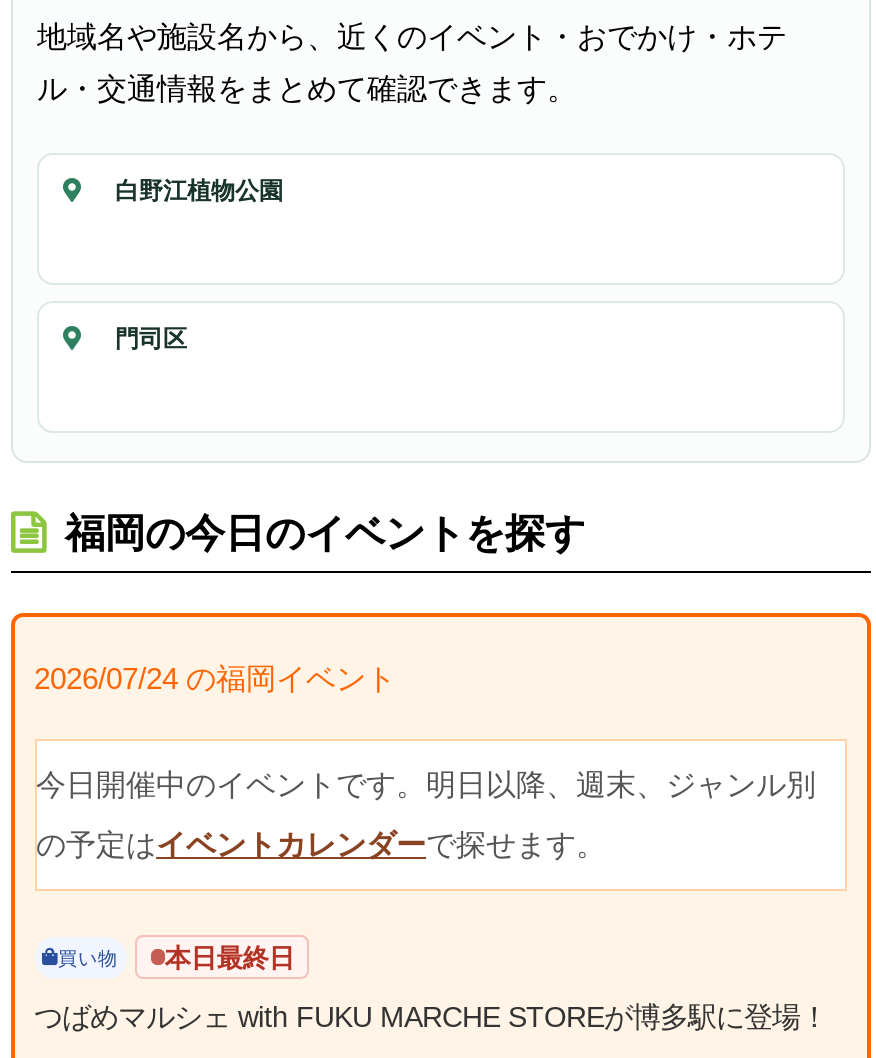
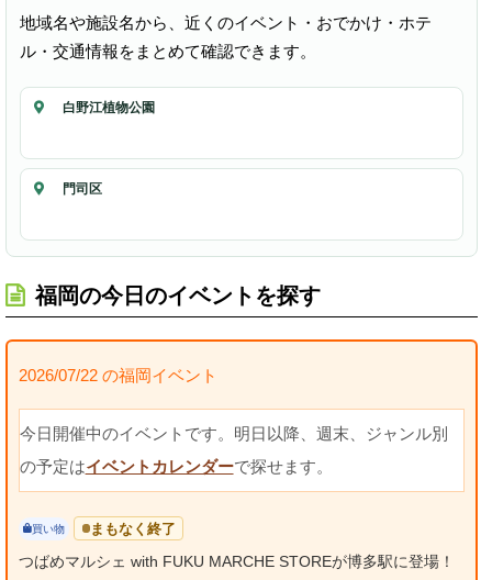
- 2026/07/24 の福岡イベント
+ 2026/07/22 の福岡イベント

- 本日最終日
+ まもなく終了
